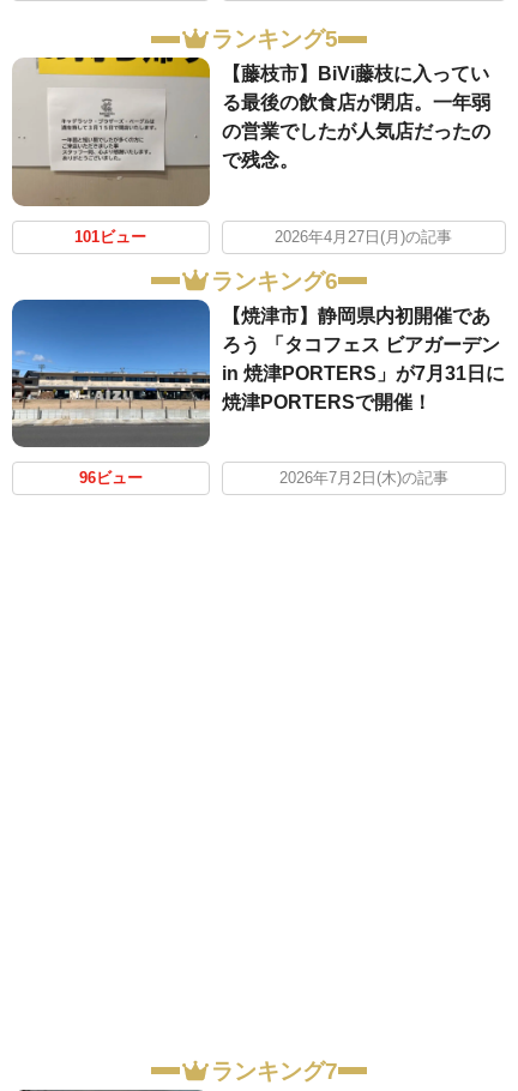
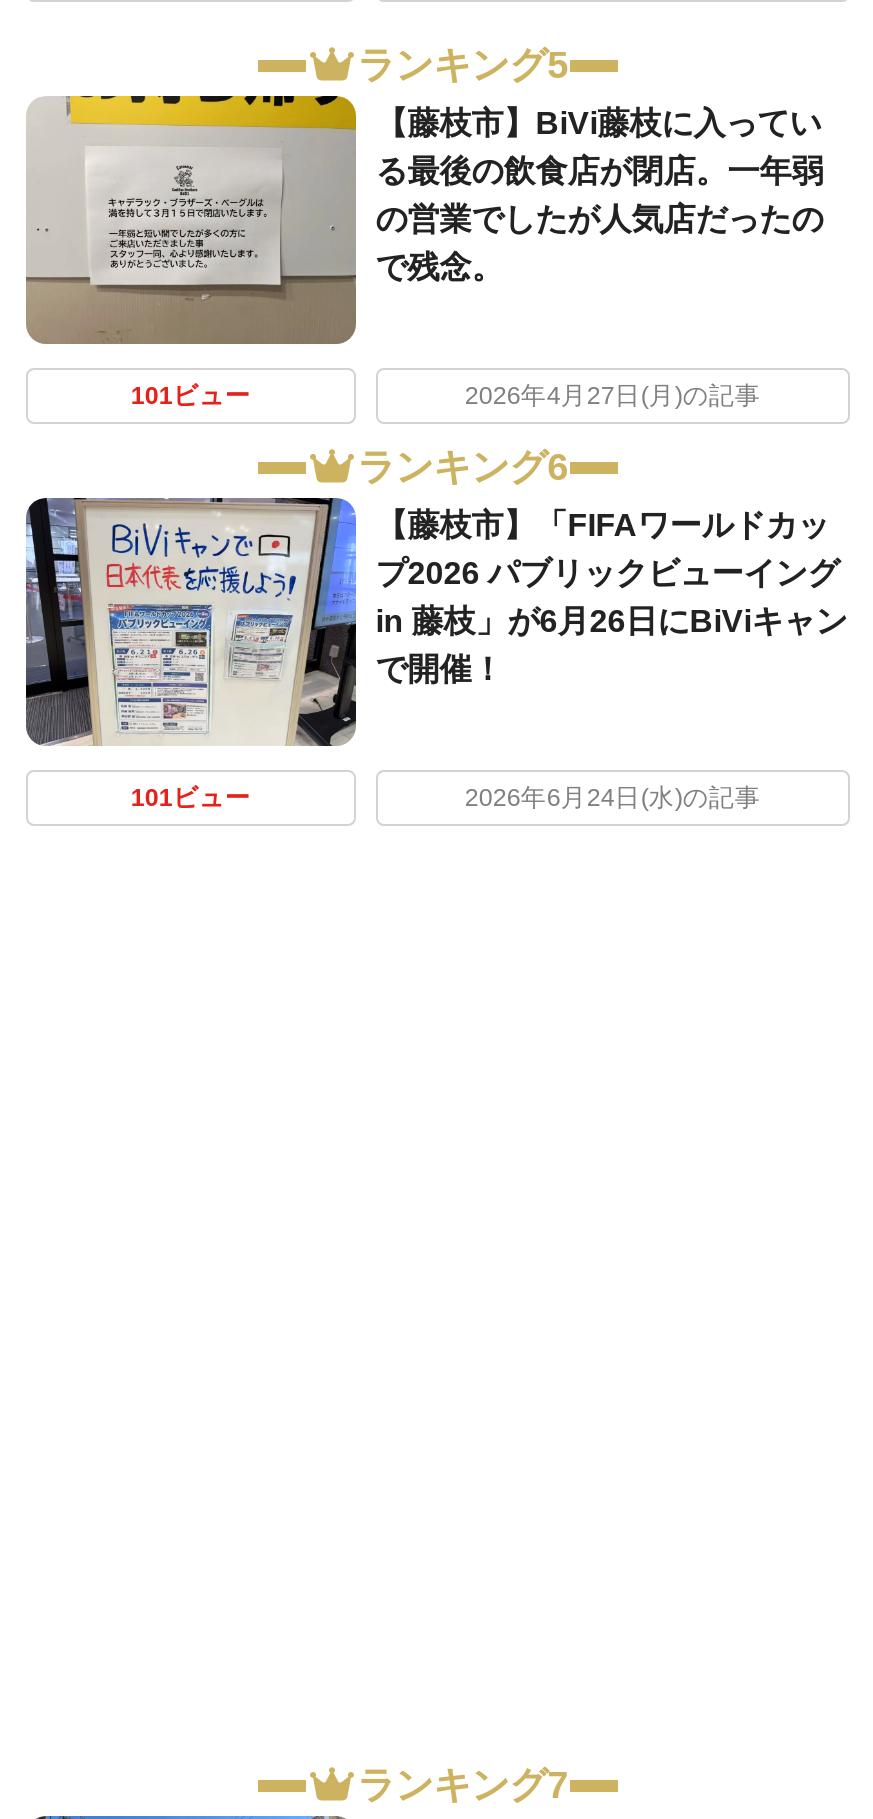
- [image]
- 【焼津市】静岡県内初開催であ
- ろう 「タコフェス ビアガーデン
- in 焼津PORTERS」が7月31日に
- 焼津PORTERSで開催！
+ [image]
+ 【藤枝市】「FIFAワールドカッ
+ プ2026 パブリックビューイング
+ in 藤枝」が6月26日にBiViキャン
+ で開催！

- 96ビュー
- 2026年7月2日(木)の記事
+ 101ビュー
+ 2026年6月24日(水)の記事
